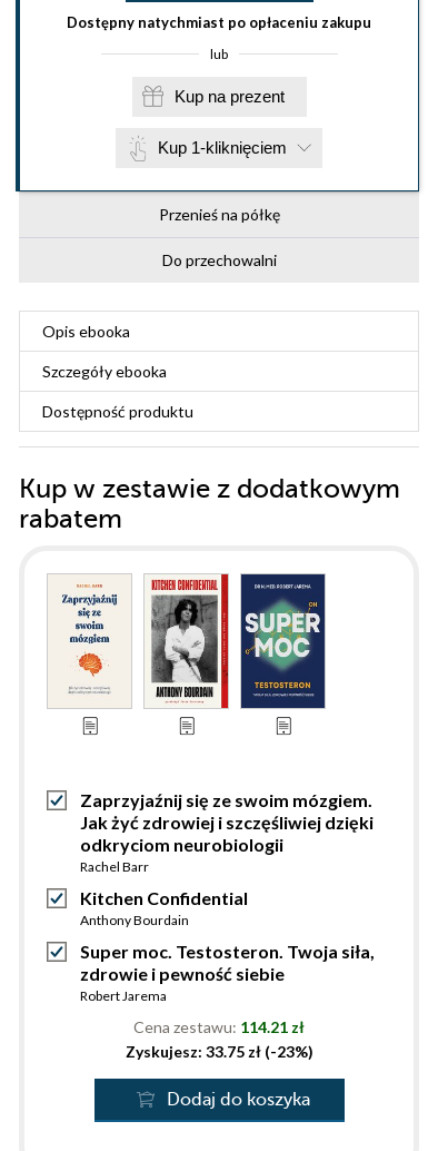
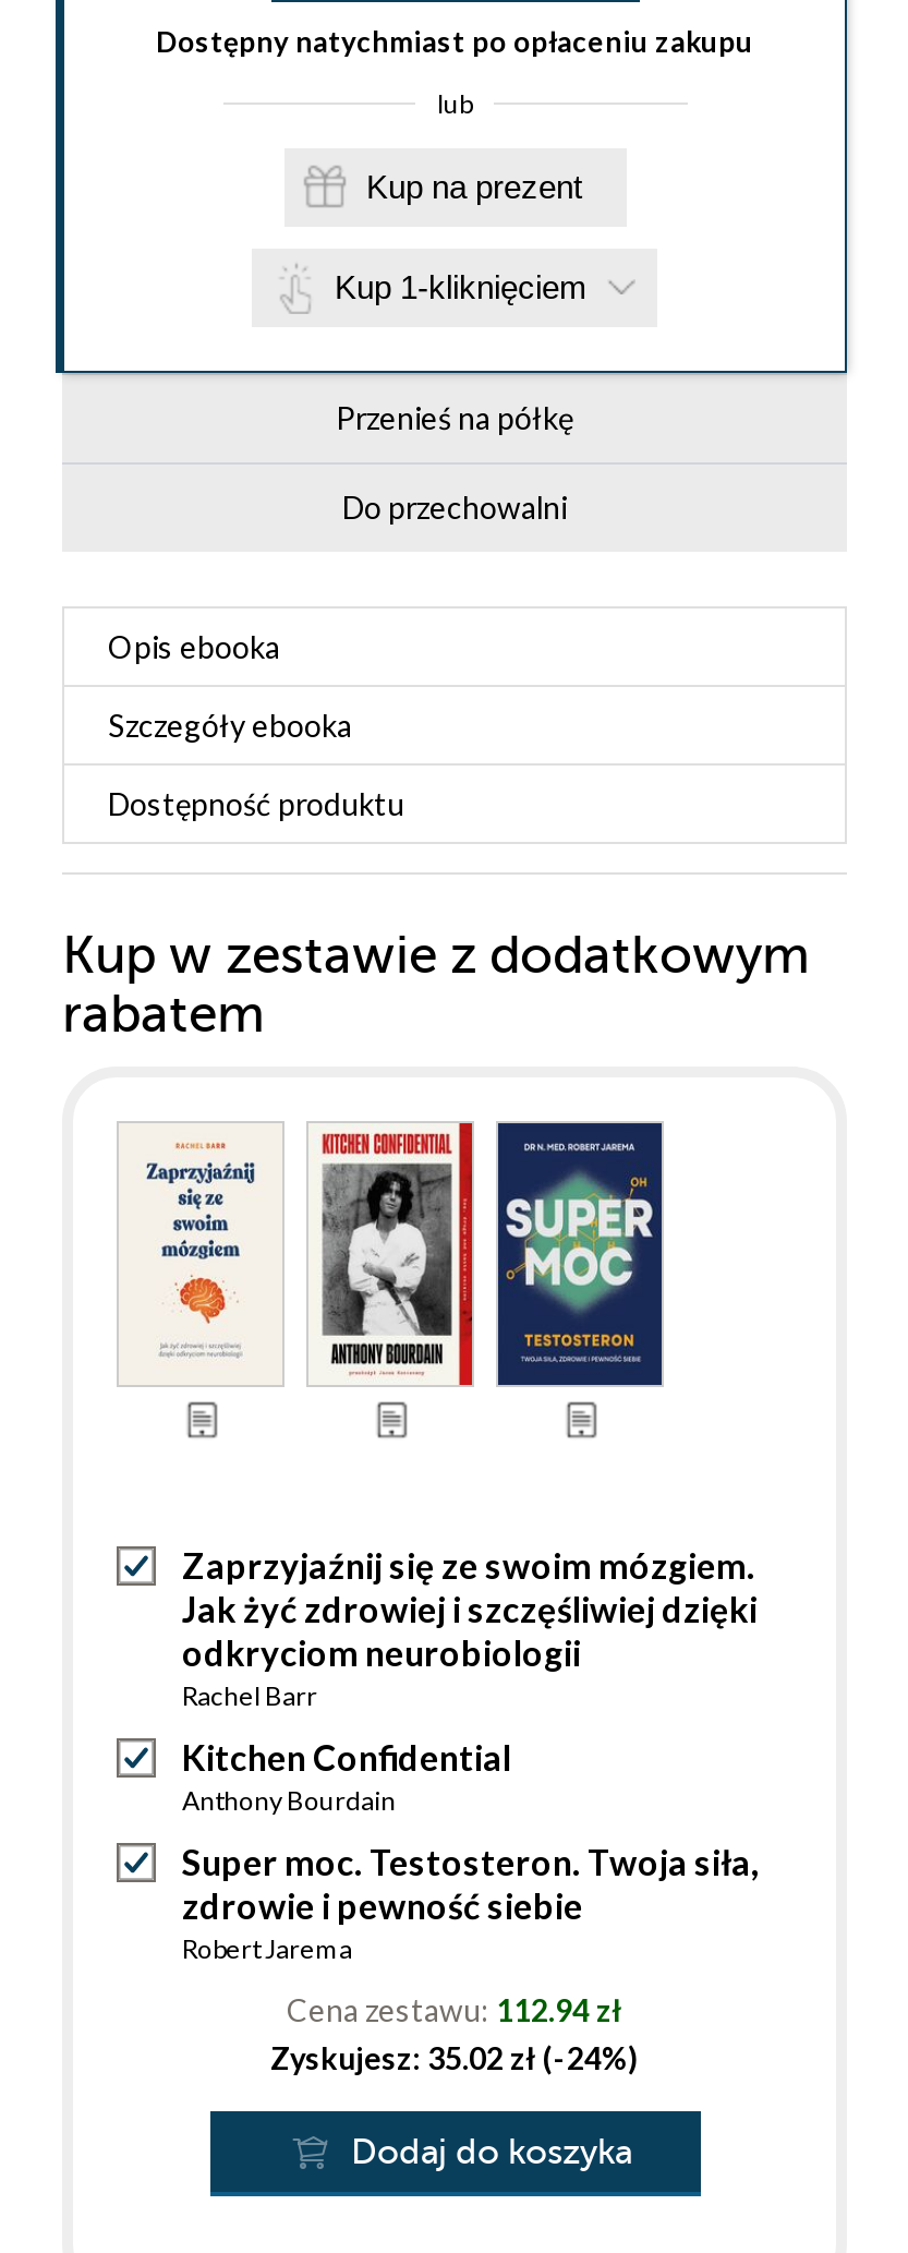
- Cena zestawu: 114.21 zł
+ Cena zestawu: 112.94 zł

- Zyskujesz: 33.75 zł (-23%)
+ Zyskujesz: 35.02 zł (-24%)
